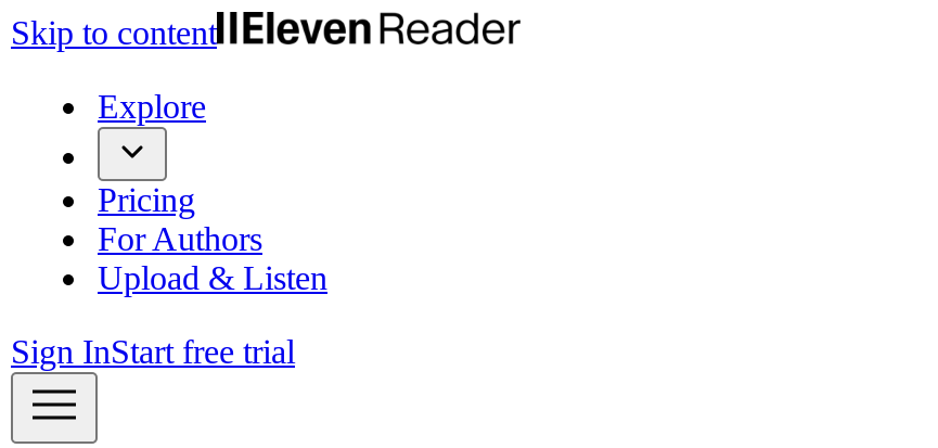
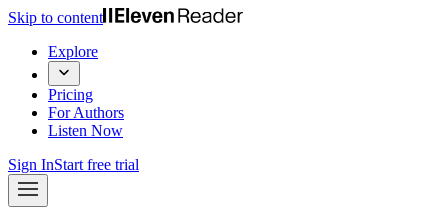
- Upload & Listen
+ Listen Now
